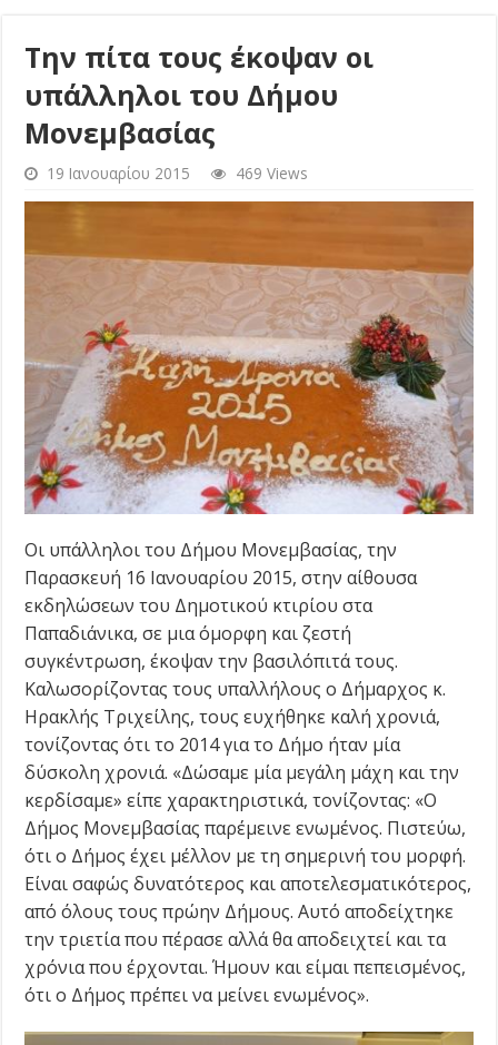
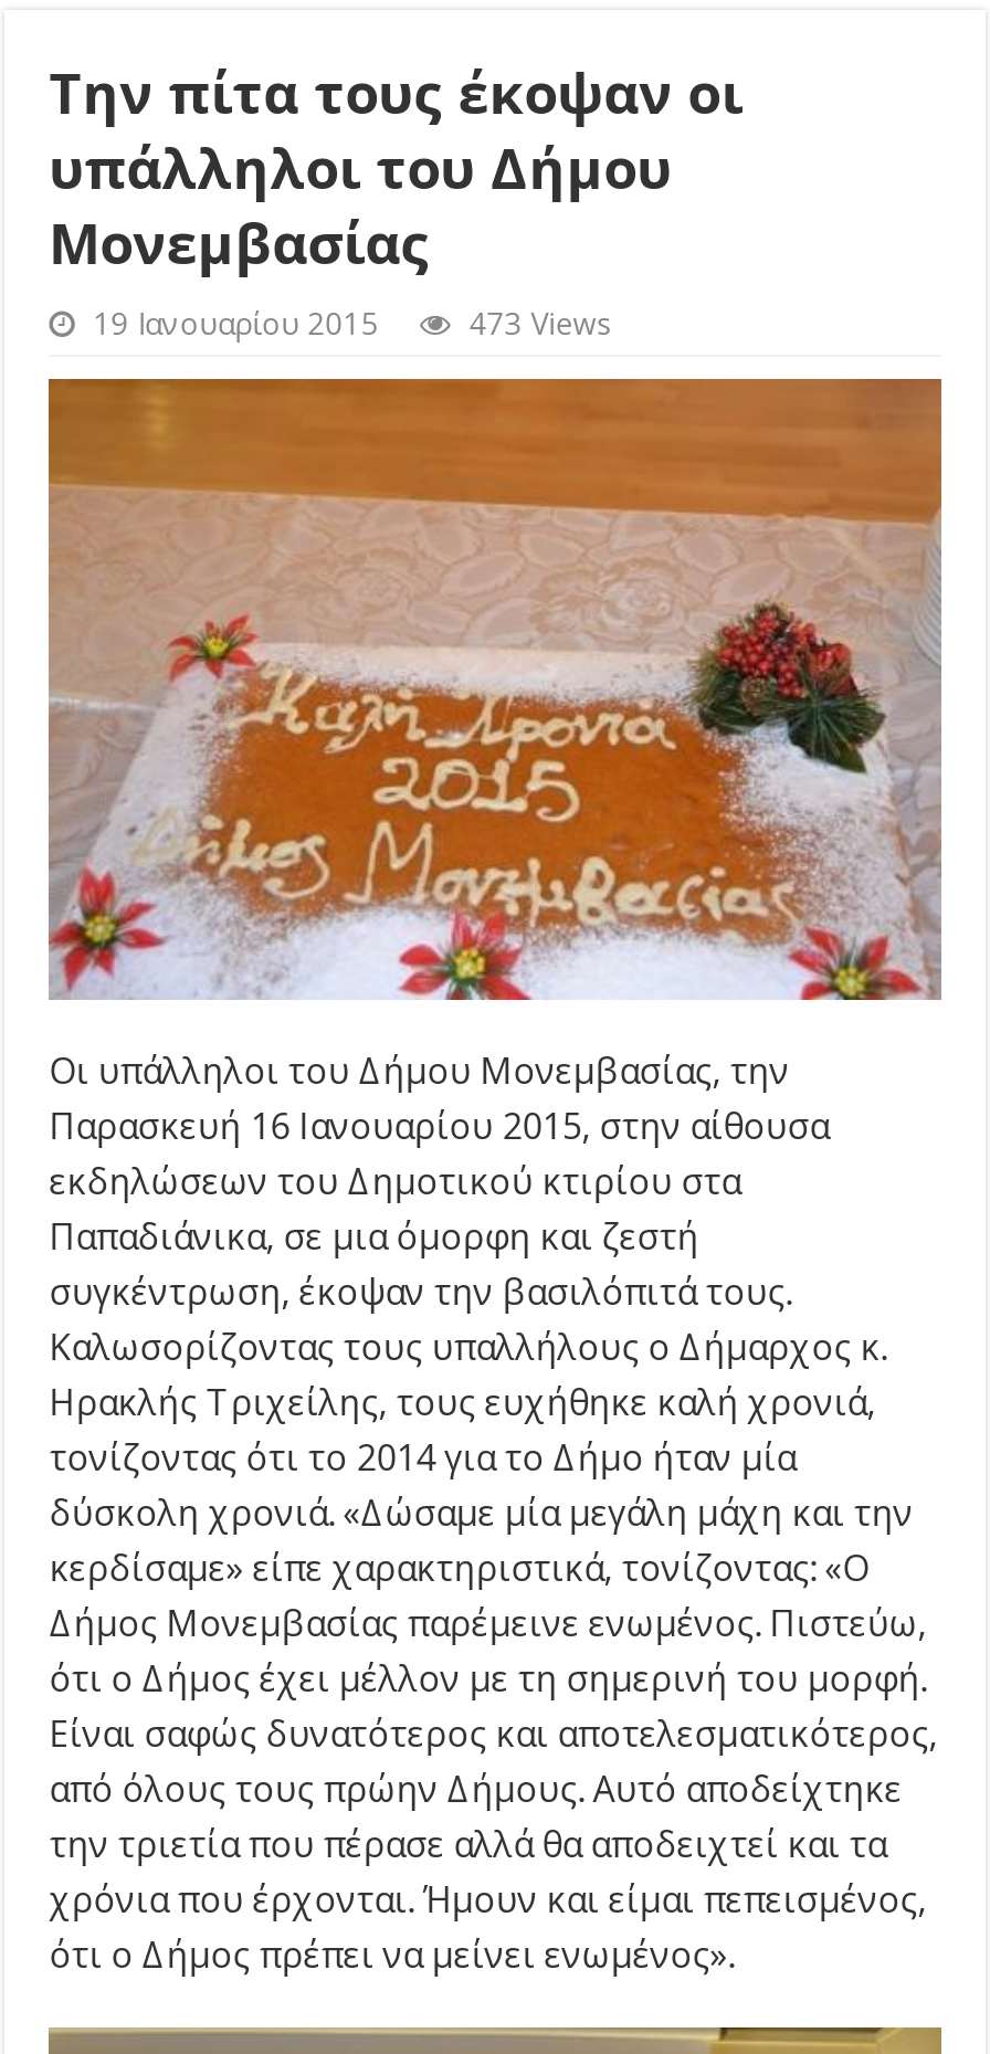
- 469 Views
+ 473 Views
